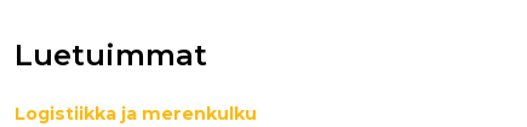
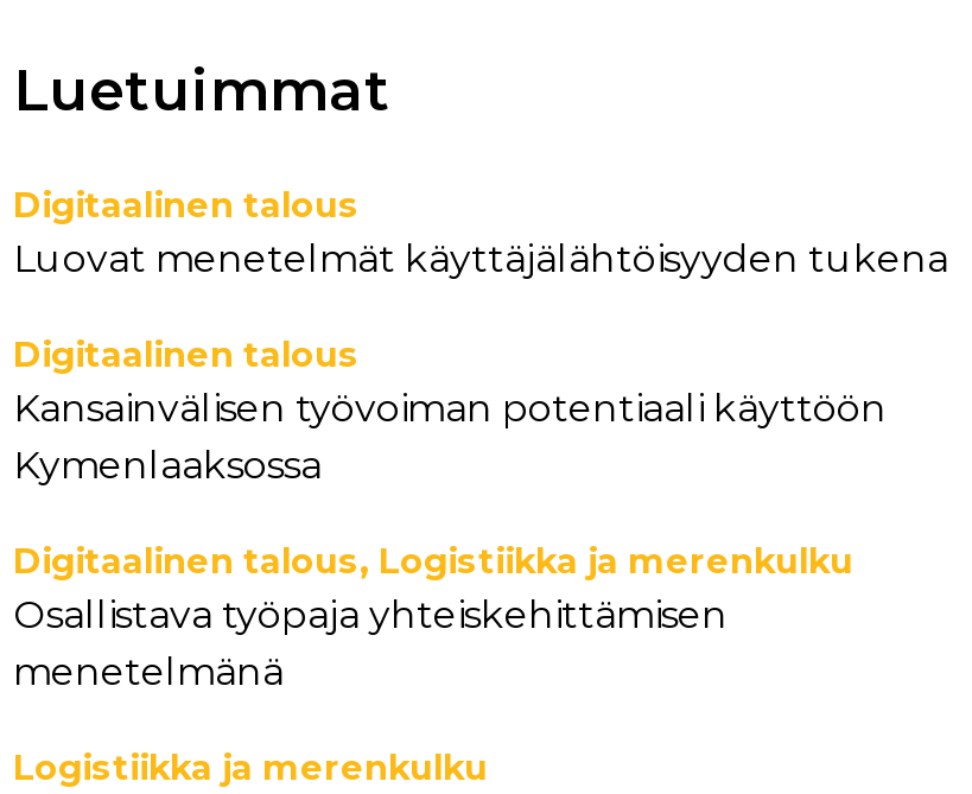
+ Digitaalinen talous
+ Luovat menetelmät käyttäjälähtöisyyden tukena
+ Digitaalinen talous
+ Kansainvälisen työvoiman potentiaali käyttöön
+ Kymenlaaksossa
+ Digitaalinen talous, Logistiikka ja merenkulku
+ Osallistava työpaja yhteiskehittämisen
+ menetelmänä
